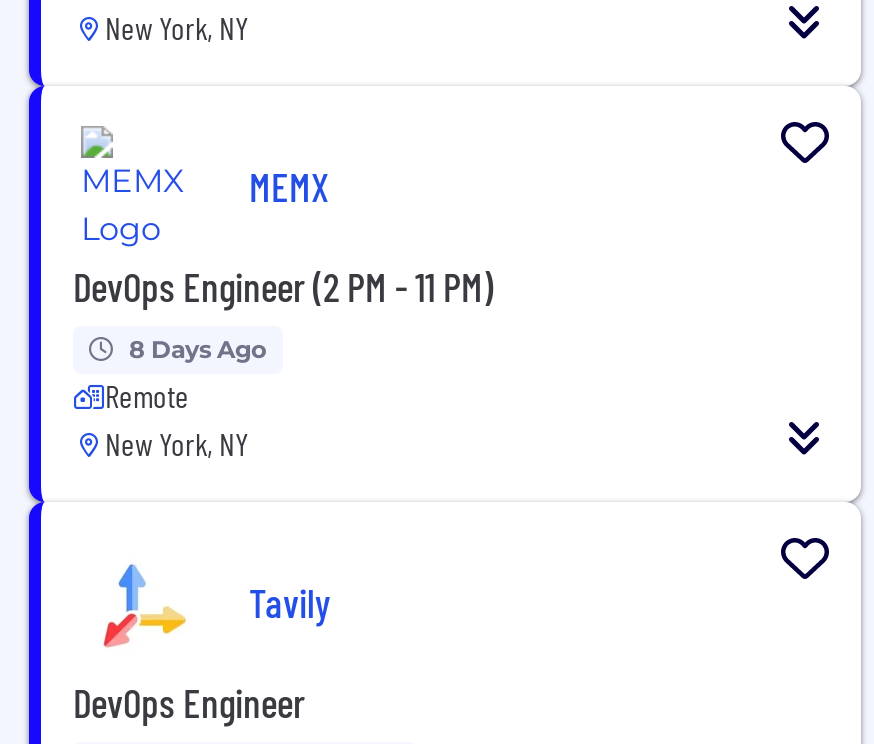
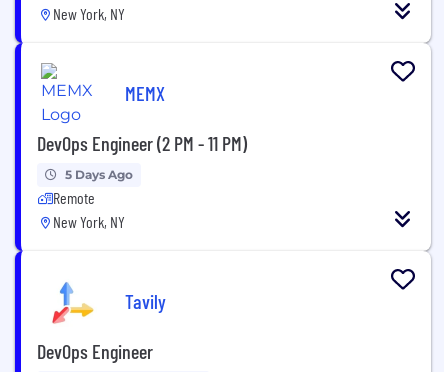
- 8 Days Ago
+ 5 Days Ago
